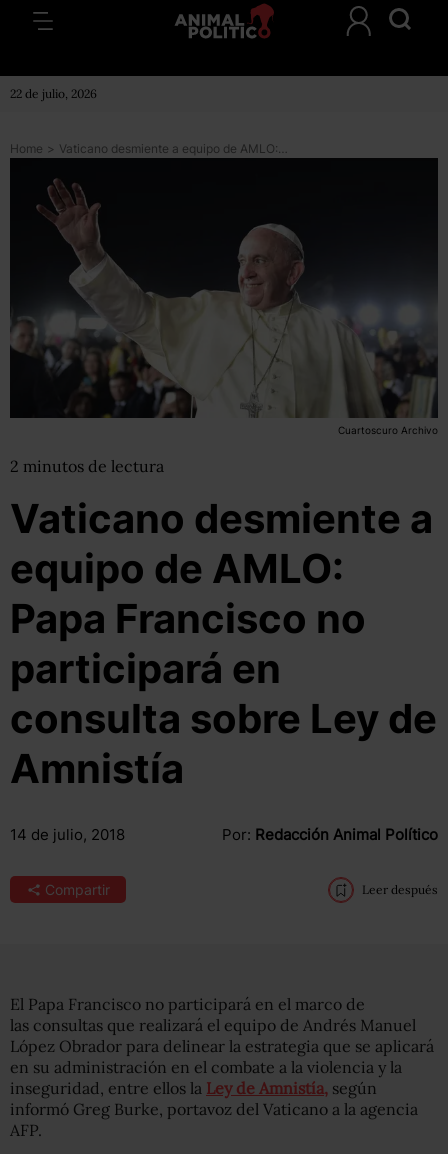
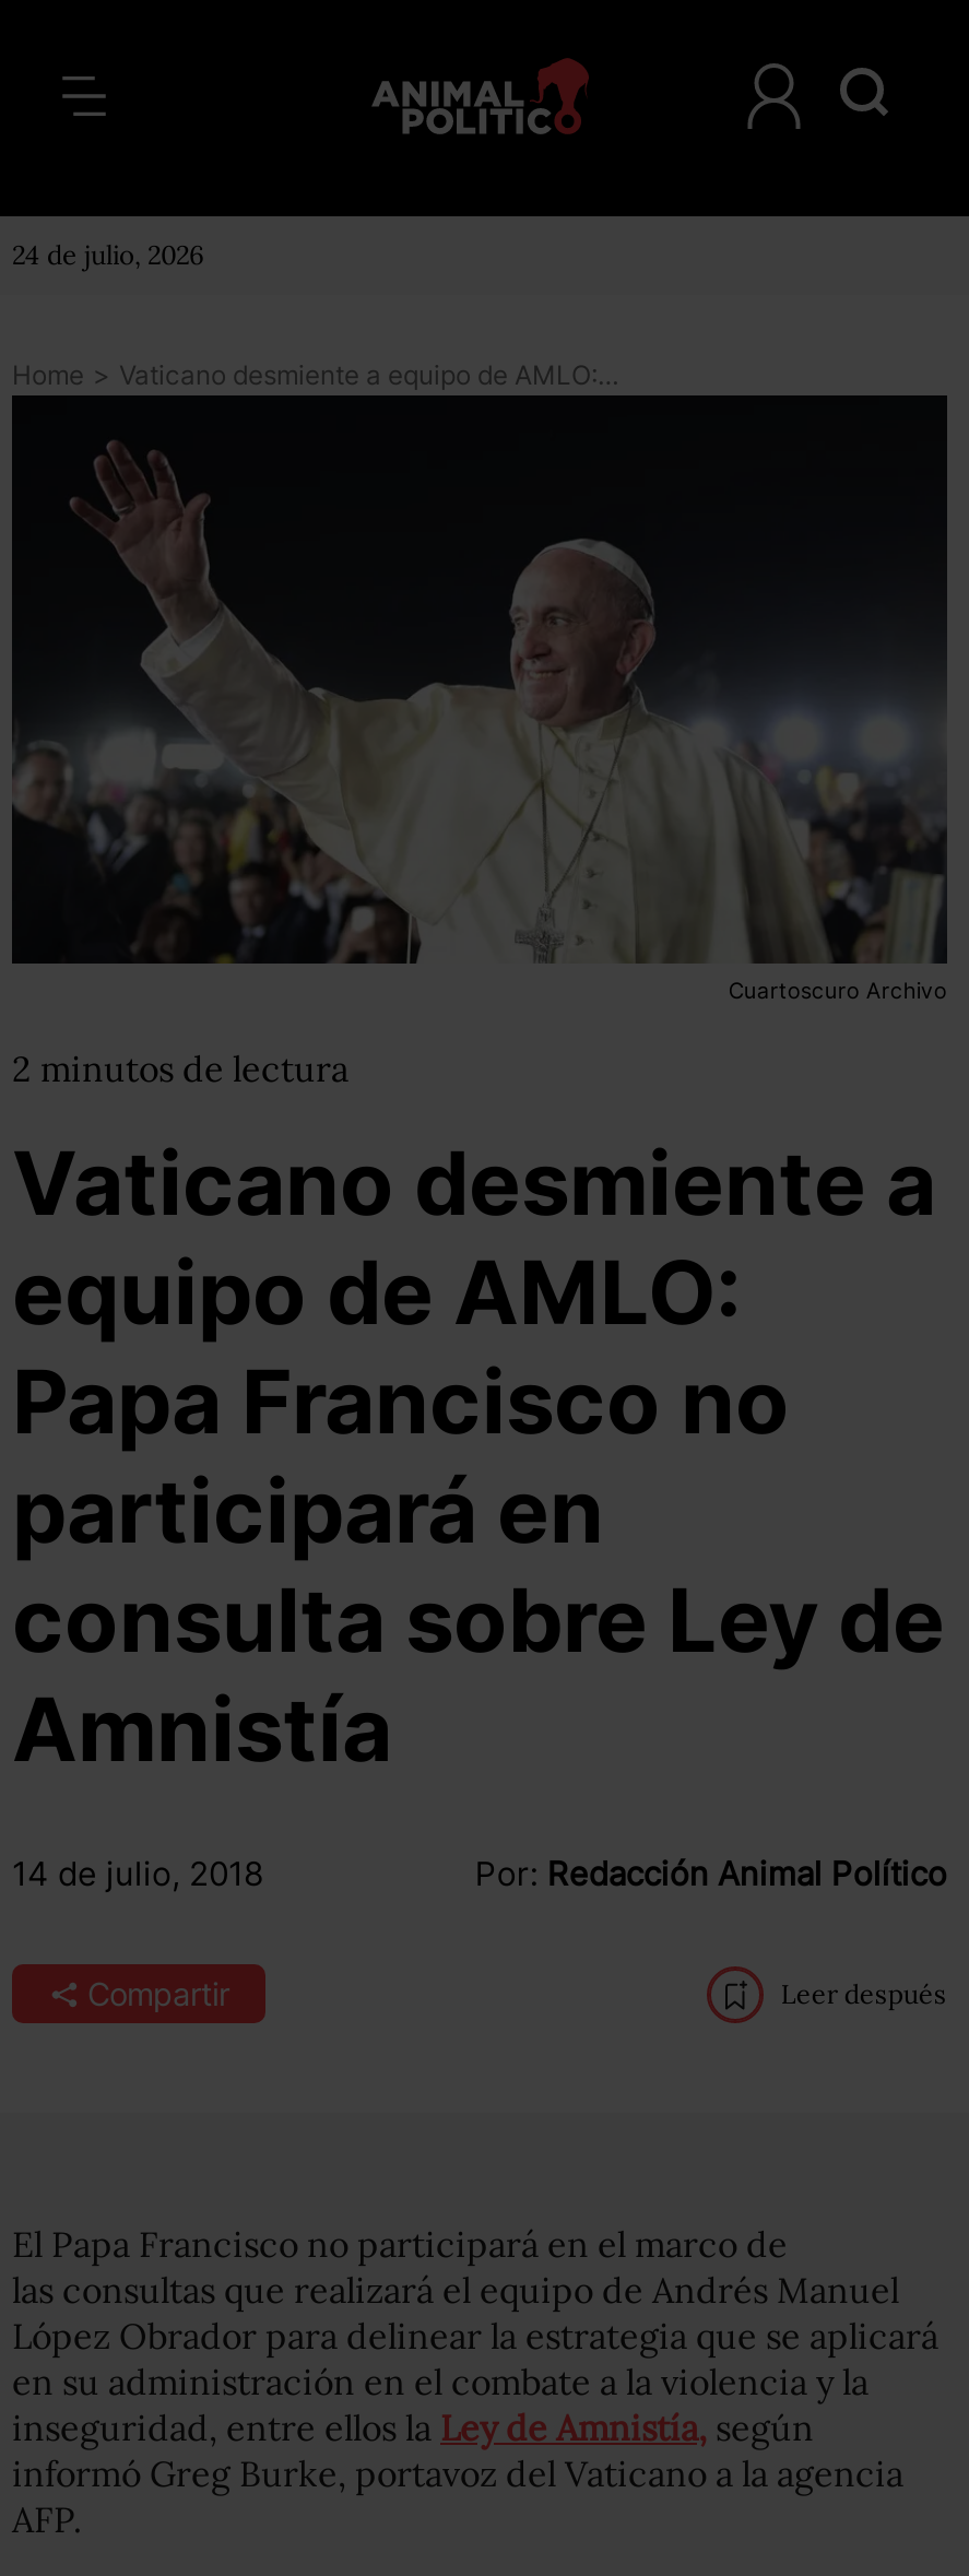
- 22 de julio, 2026
+ 24 de julio, 2026
